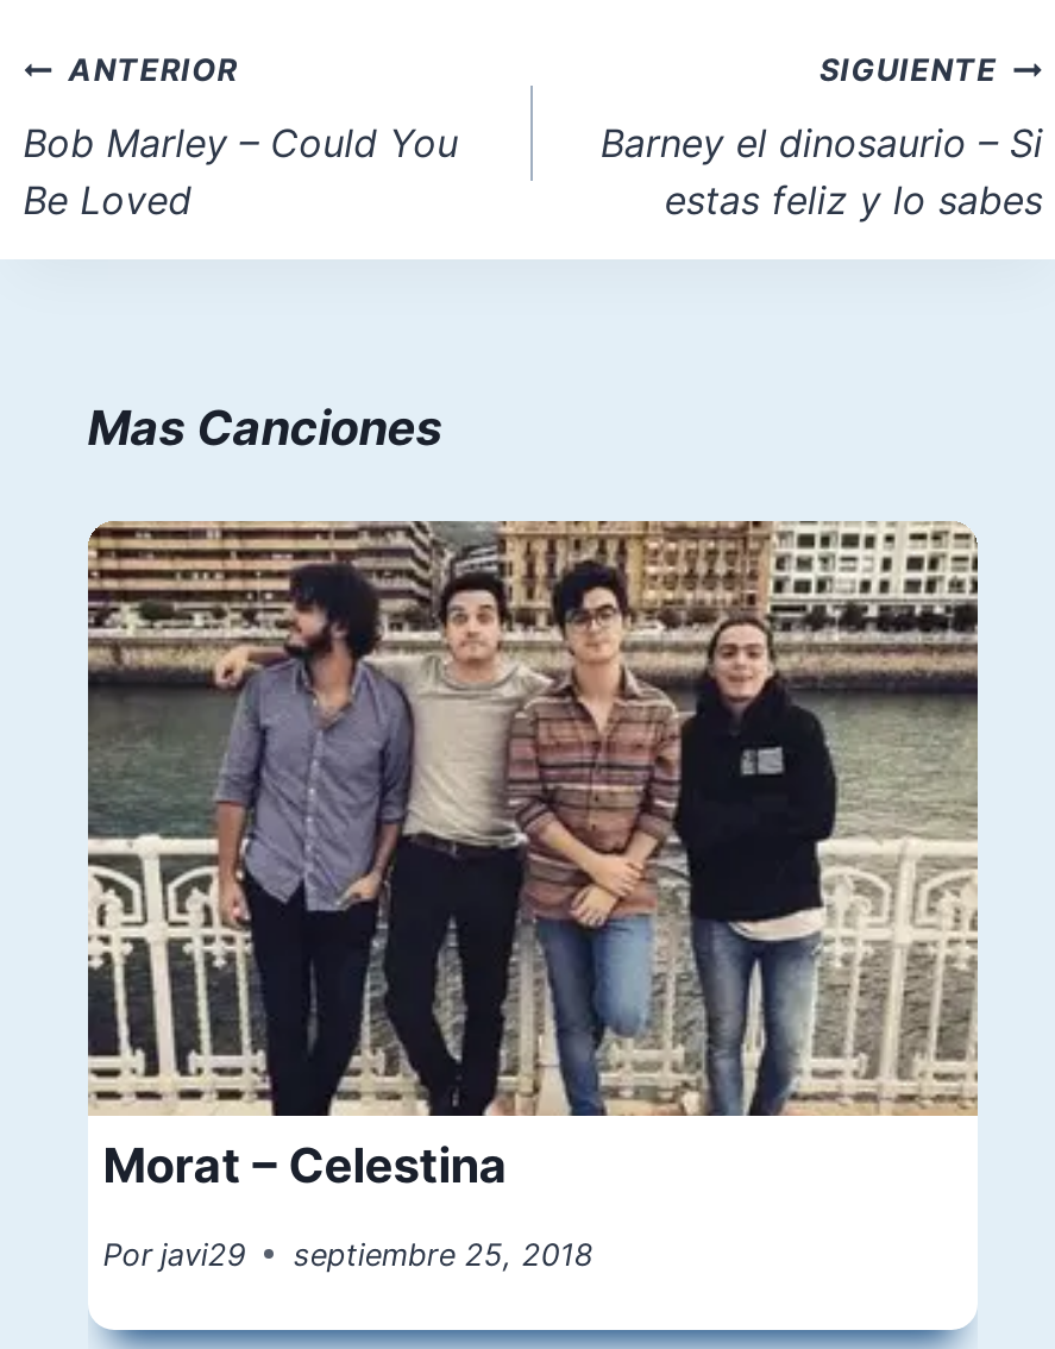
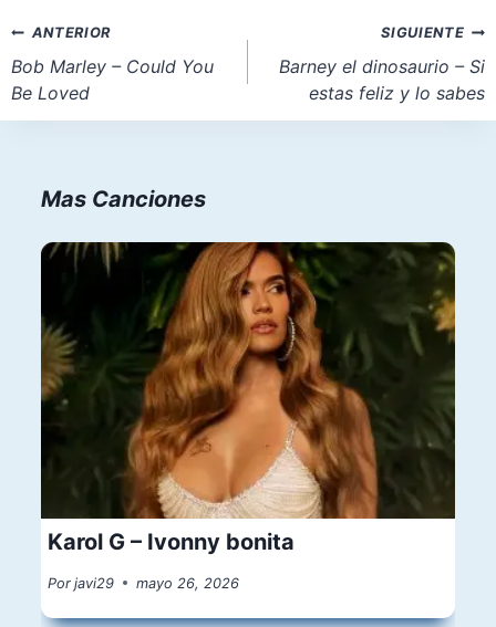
- [image]
- Morat – Celestina
+ [image]
+ Karol G – Ivonny bonita

- Por javi29 septiembre 25, 2018
+ Por javi29 mayo 26, 2026
